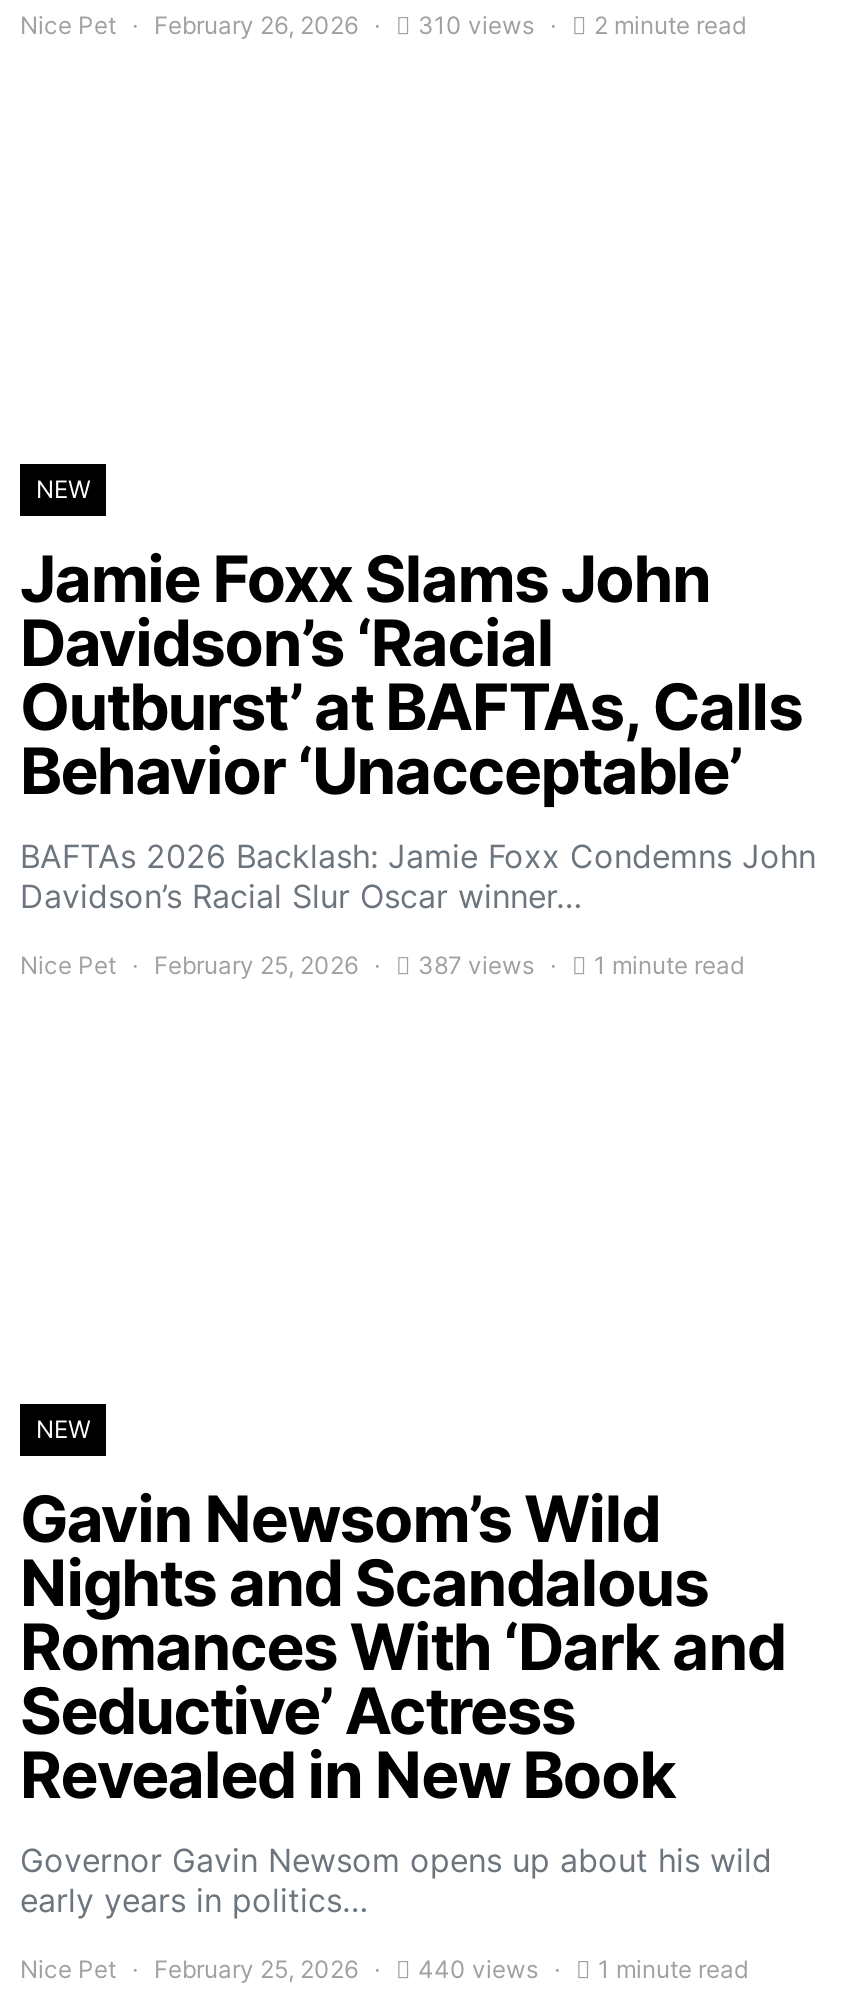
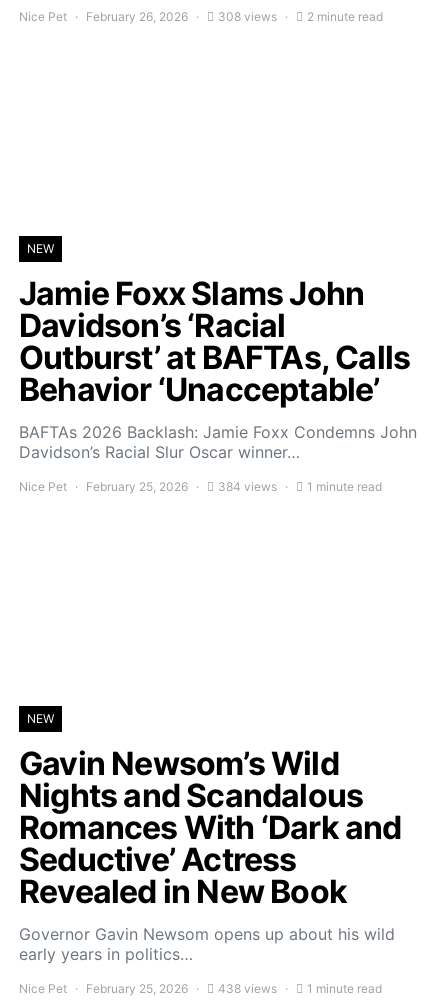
- Nice Pet February 26, 2026 310 views 2 minute read
+ Nice Pet February 26, 2026 308 views 2 minute read

- Nice Pet February 25, 2026 387 views 1 minute read
+ Nice Pet February 25, 2026 384 views 1 minute read

- Nice Pet February 25, 2026 440 views 1 minute read
+ Nice Pet February 25, 2026 438 views 1 minute read
